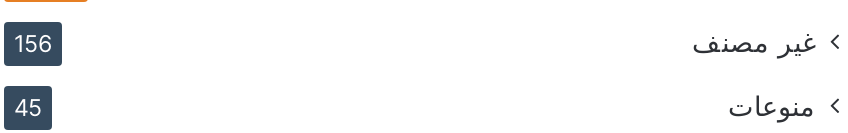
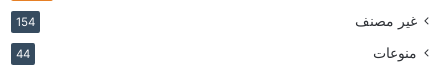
- 156
+ 154

- 45
+ 44
